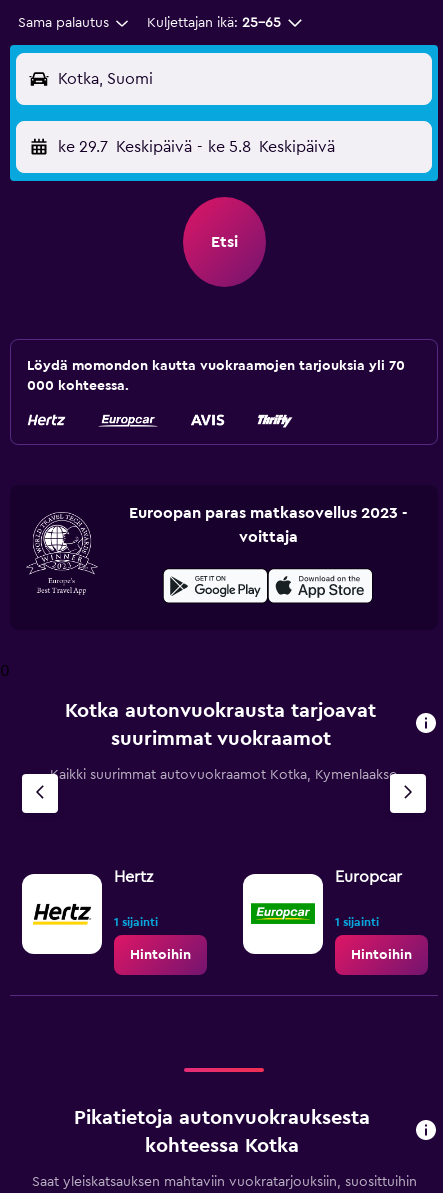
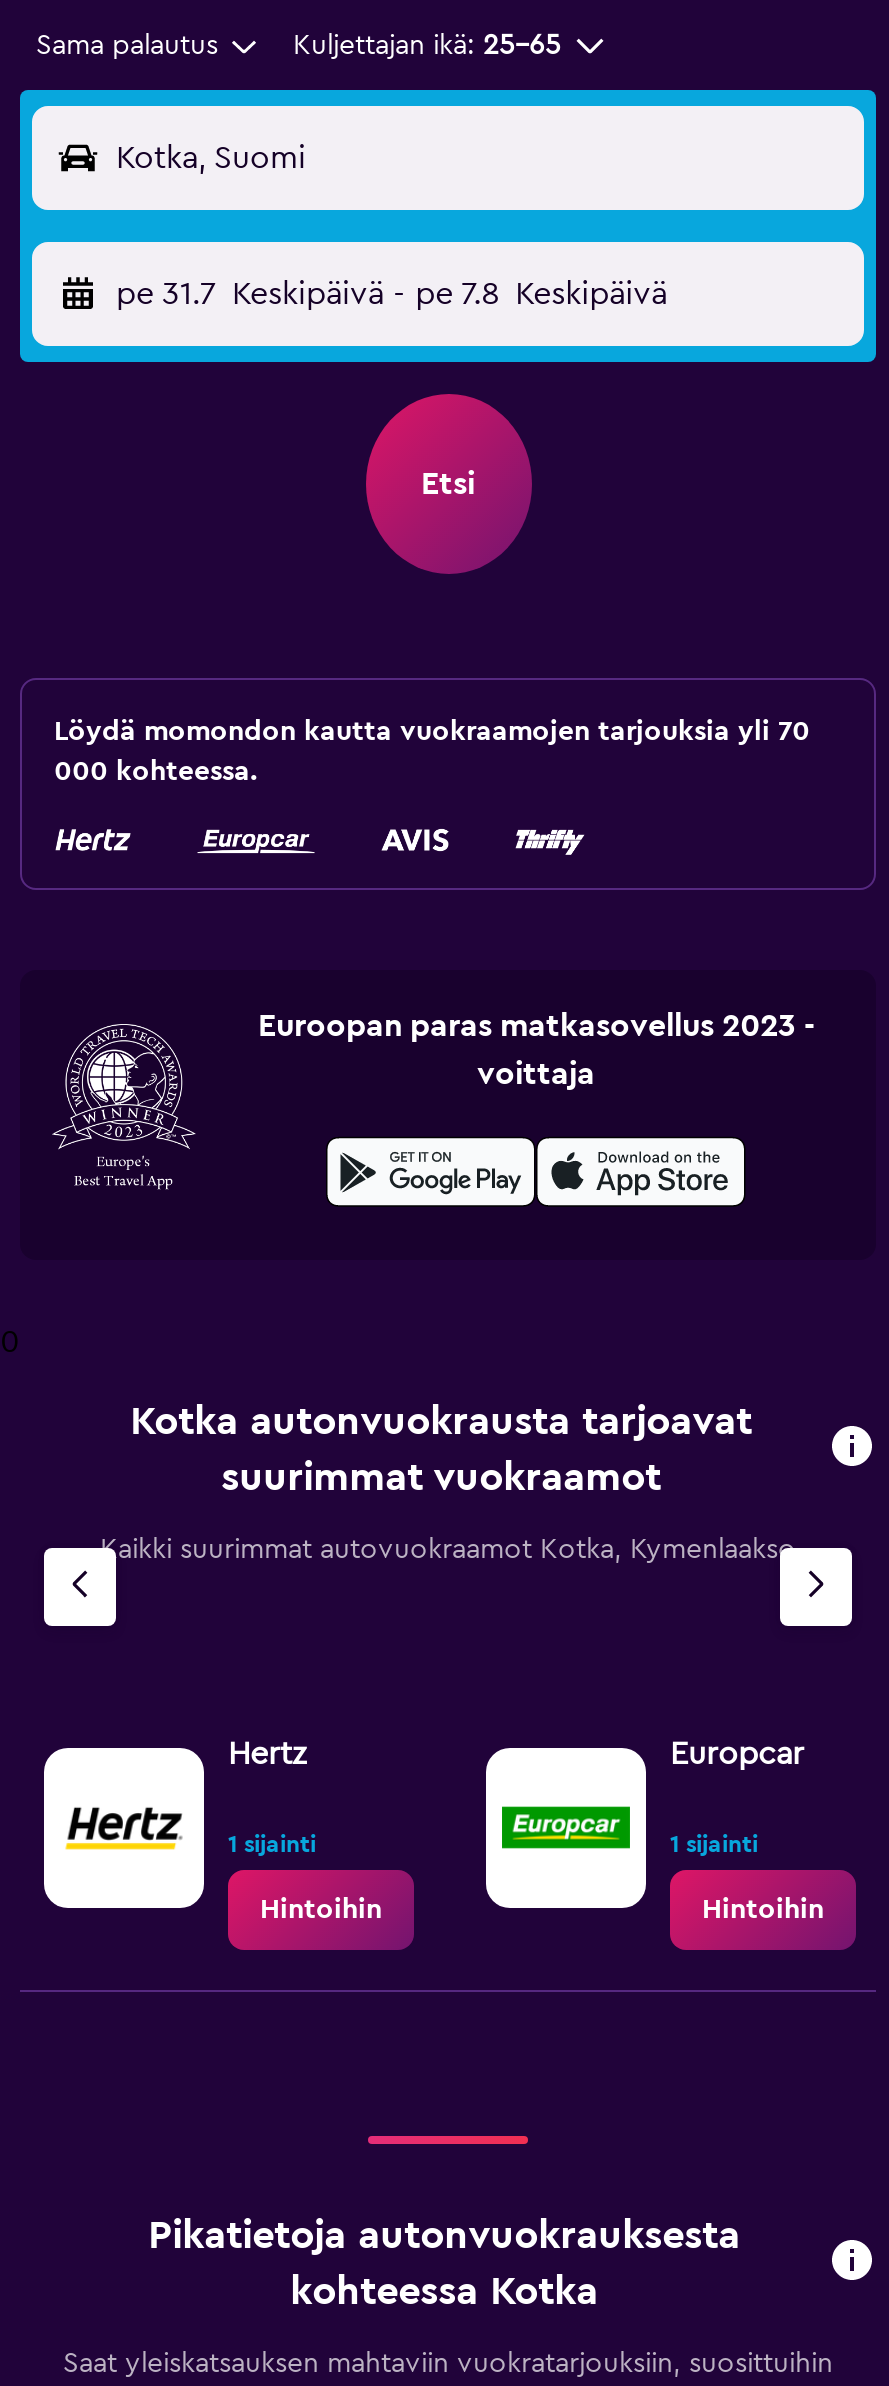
- ke 29.7 Keskipäivä - ke 5.8 Keskipäivä
+ pe 31.7 Keskipäivä - pe 7.8 Keskipäivä
